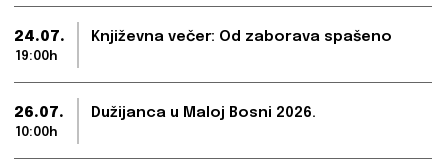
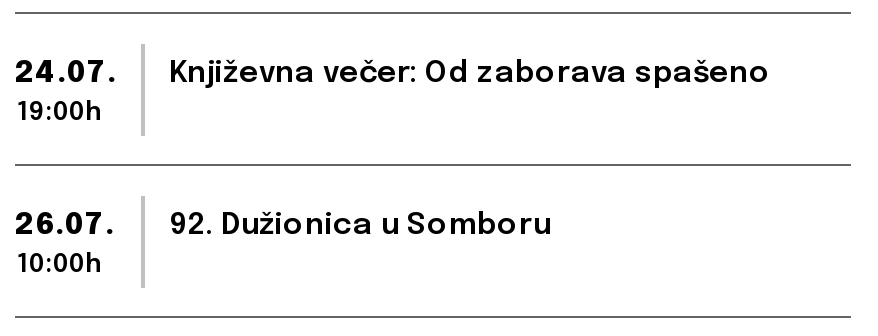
- Dužijanca u Maloj Bosni 2026.
+ 92. Dužionica u Somboru
